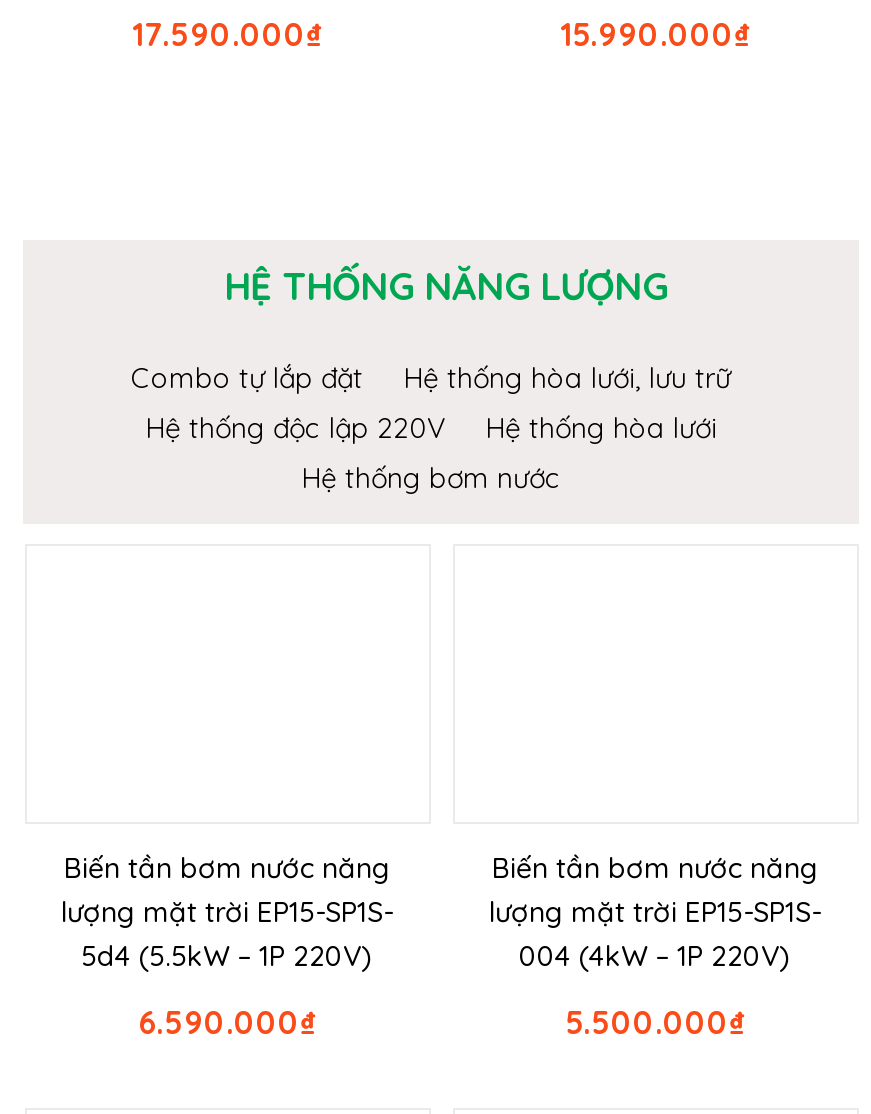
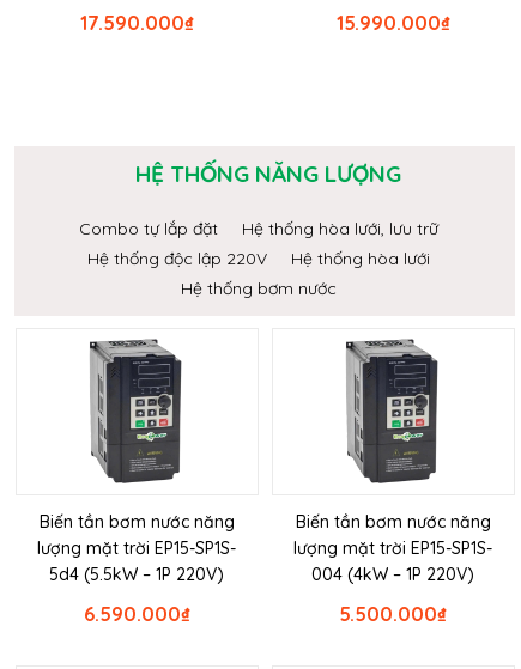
+ [image]

+ [image]
